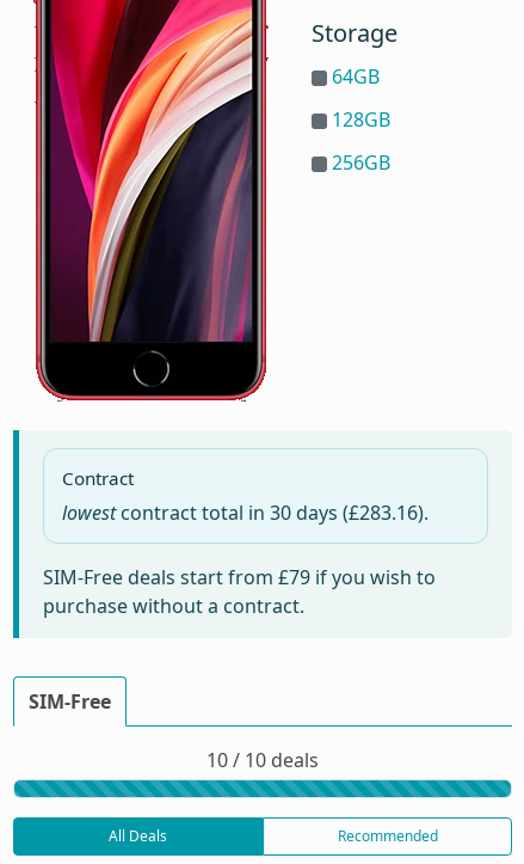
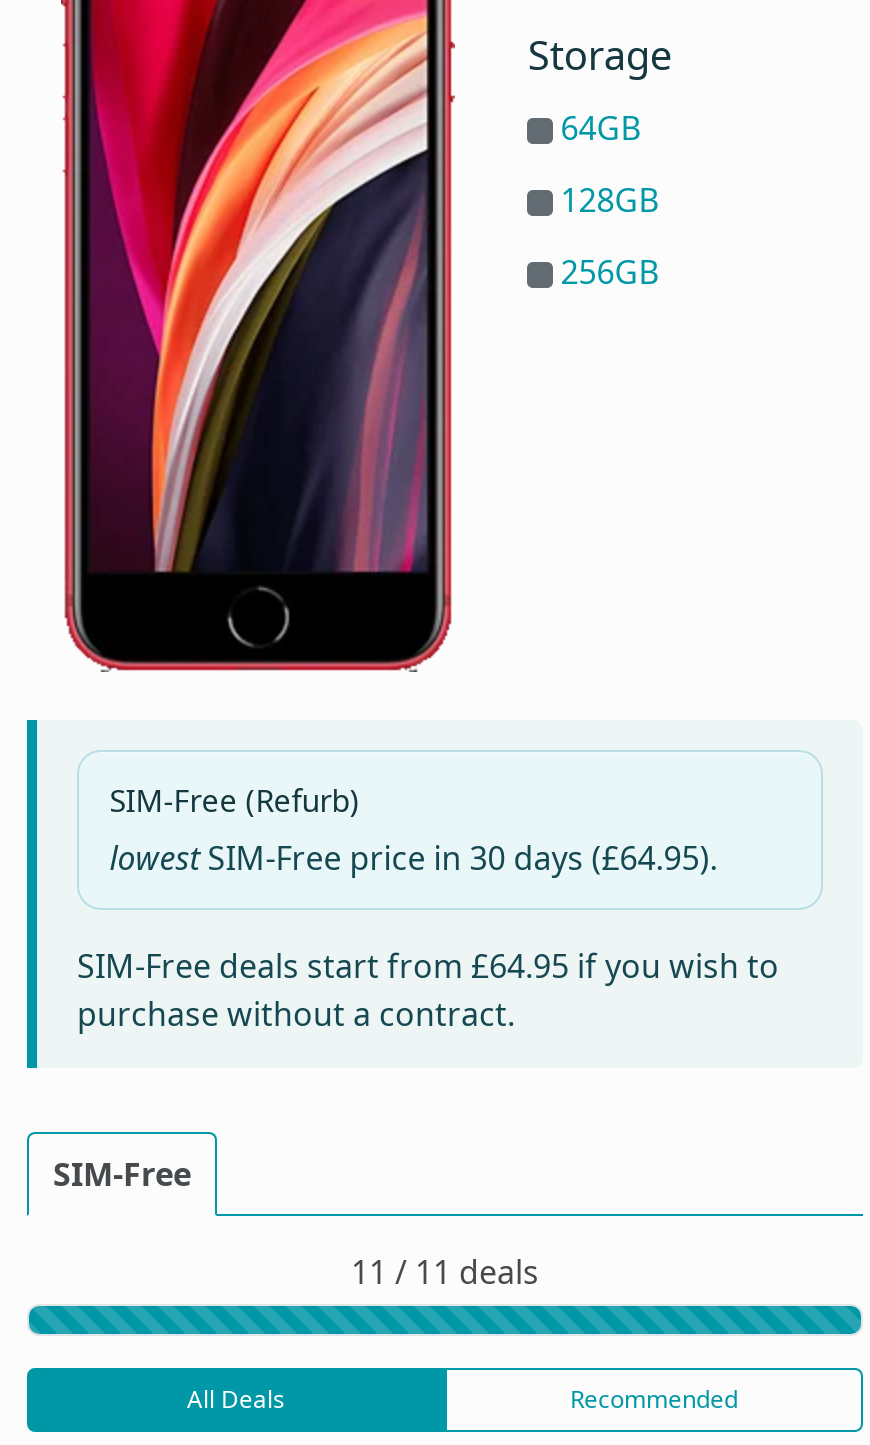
- Contract
- lowest contract total in 30 days (£283.16).
+ SIM-Free (Refurb)
+ lowest SIM-Free price in 30 days (£64.95).

- SIM-Free deals start from £79 if you wish to
+ SIM-Free deals start from £64.95 if you wish to

- 10 / 10 deals
+ 11 / 11 deals
